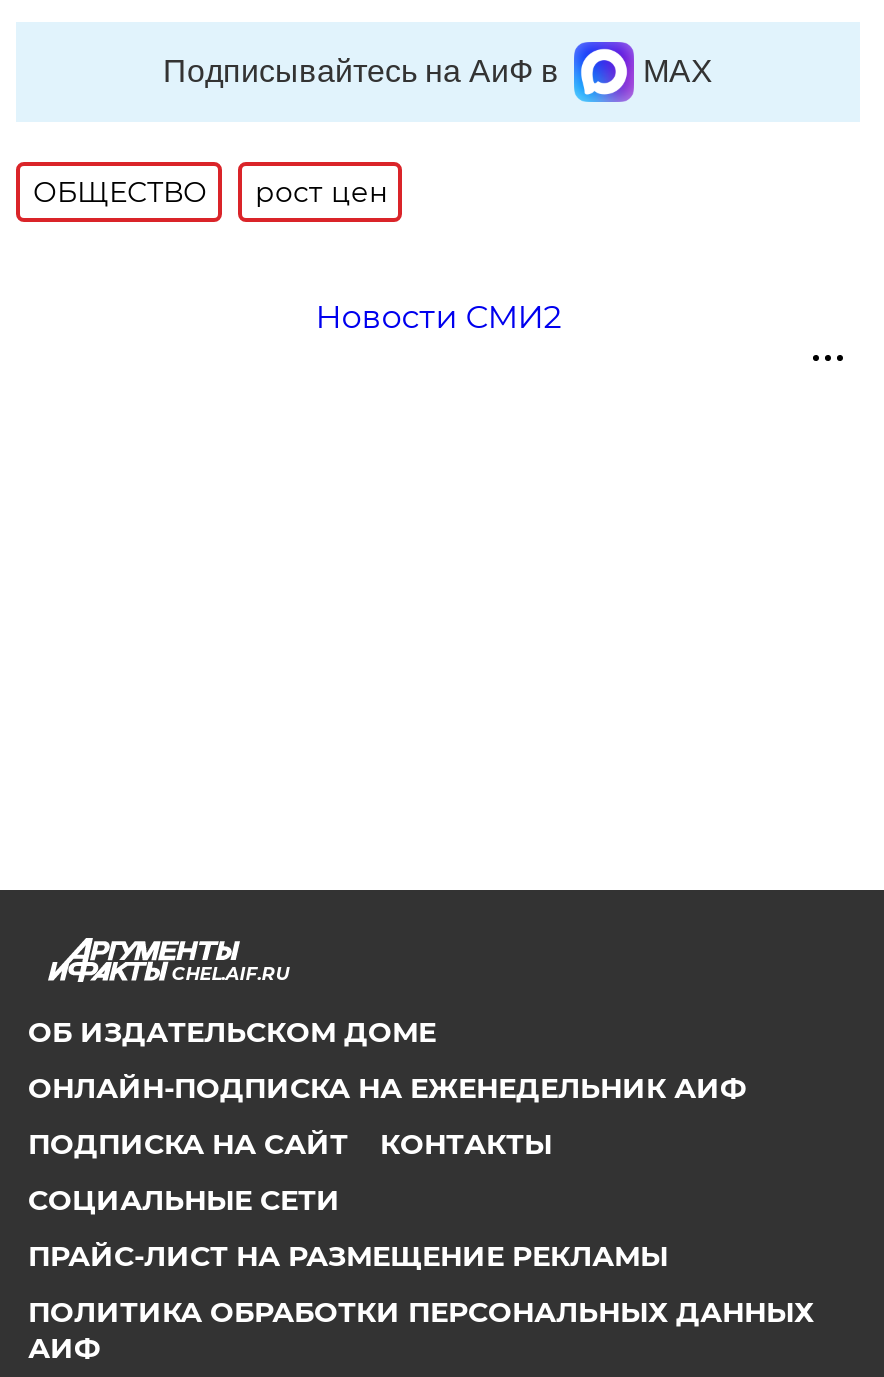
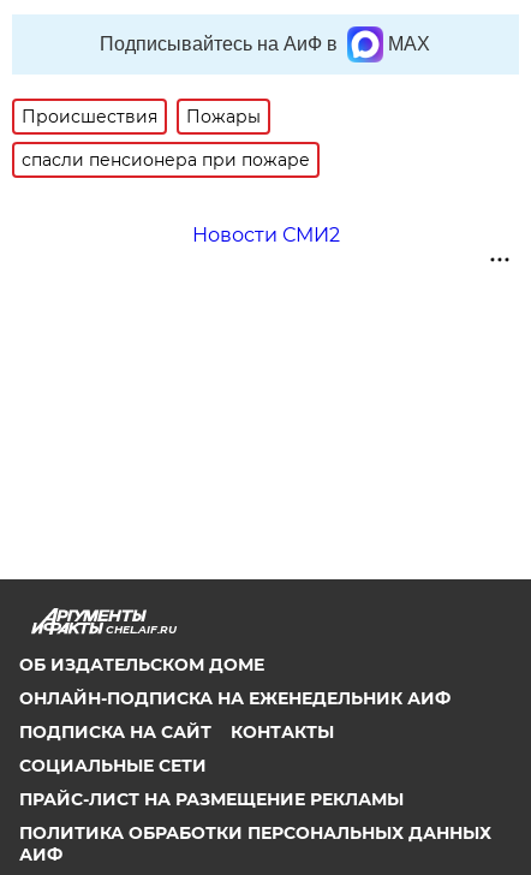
- ОБЩЕСТВО
- рост цен
+ Происшествия
+ Пожары
+ спасли пенсионера при пожаре
